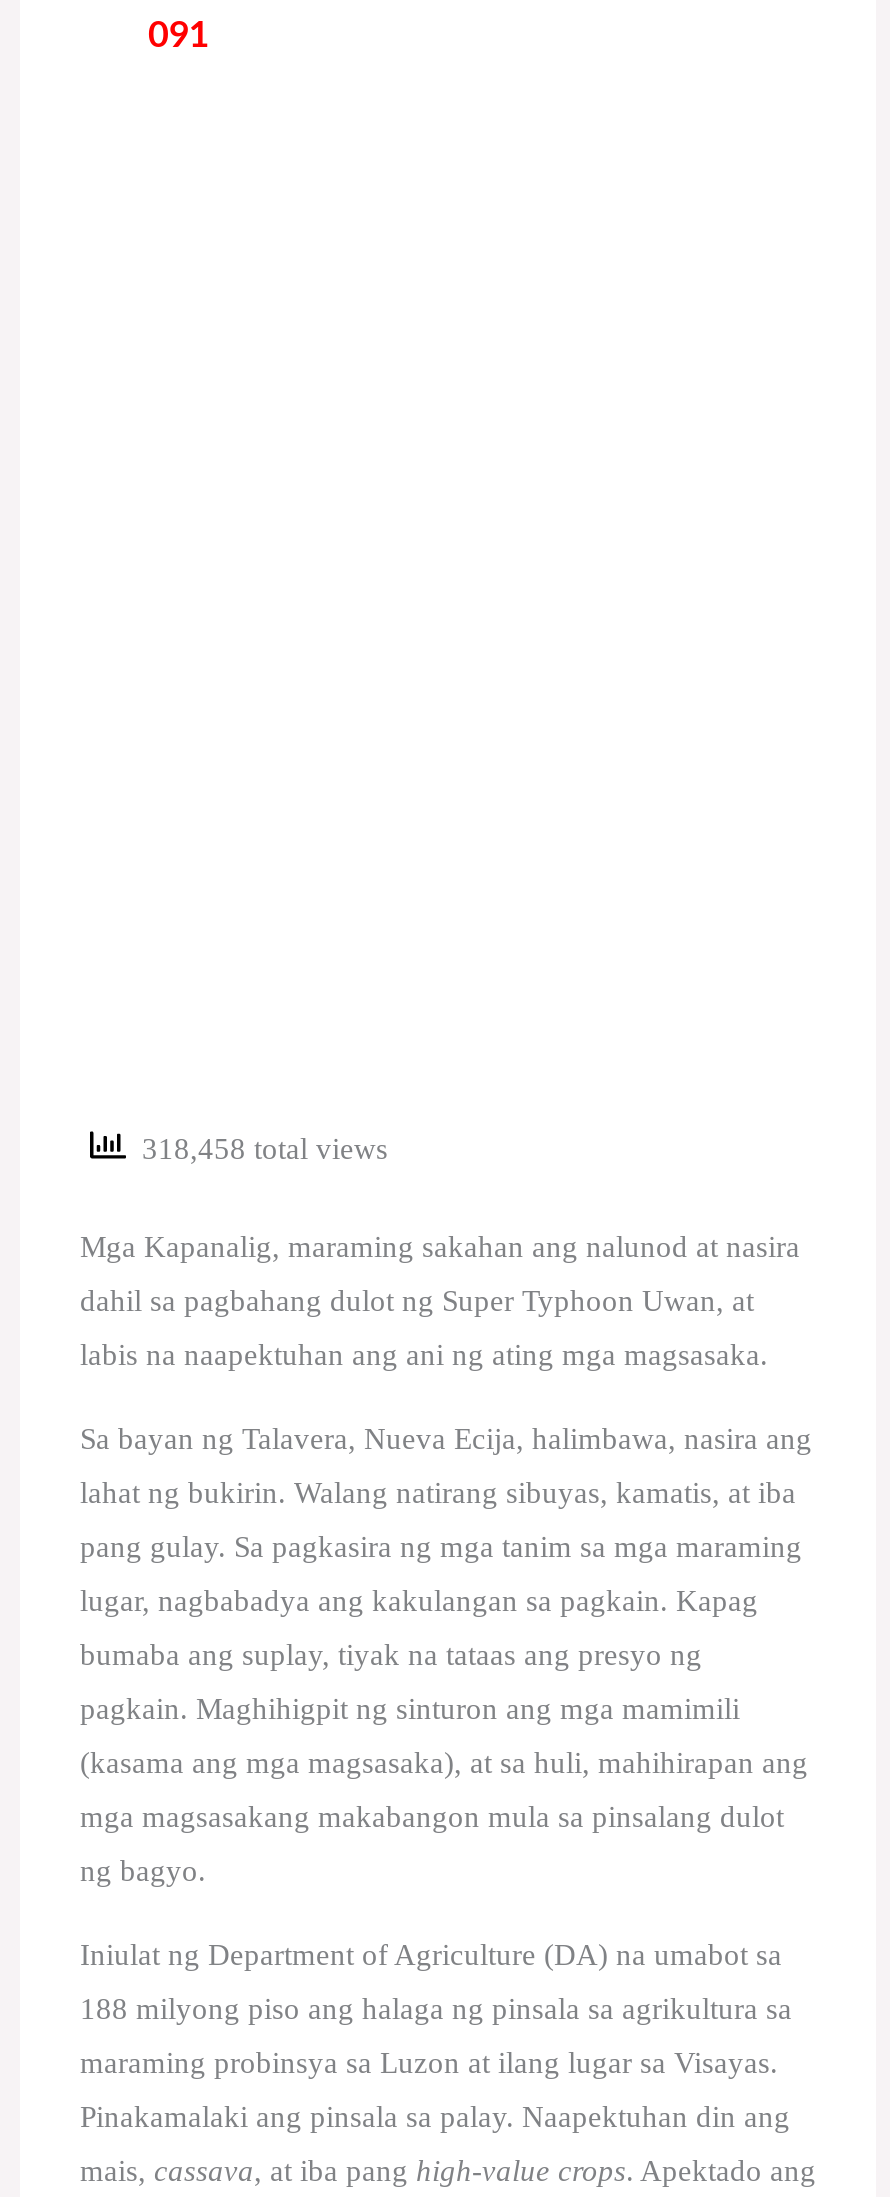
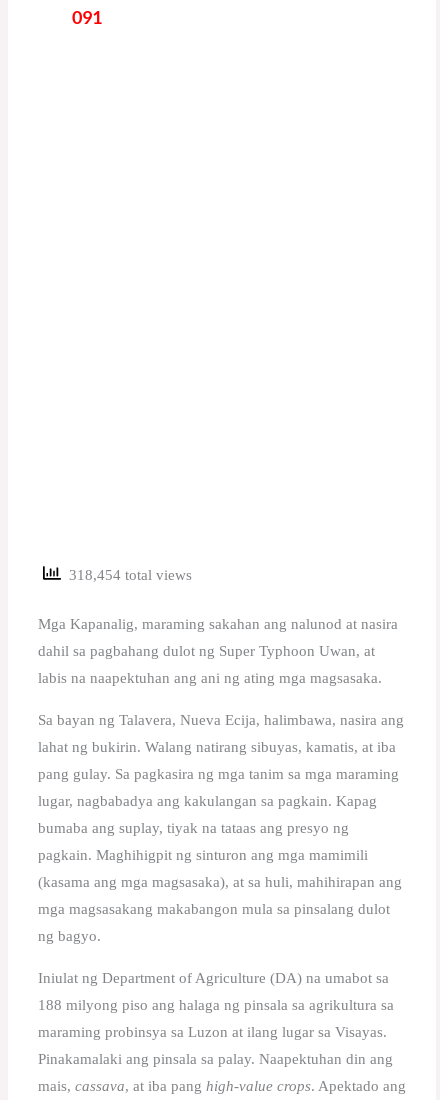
- 318,458 total views
+ 318,454 total views
